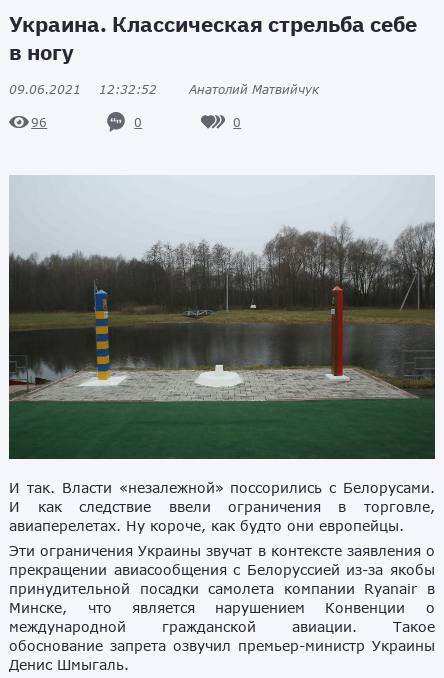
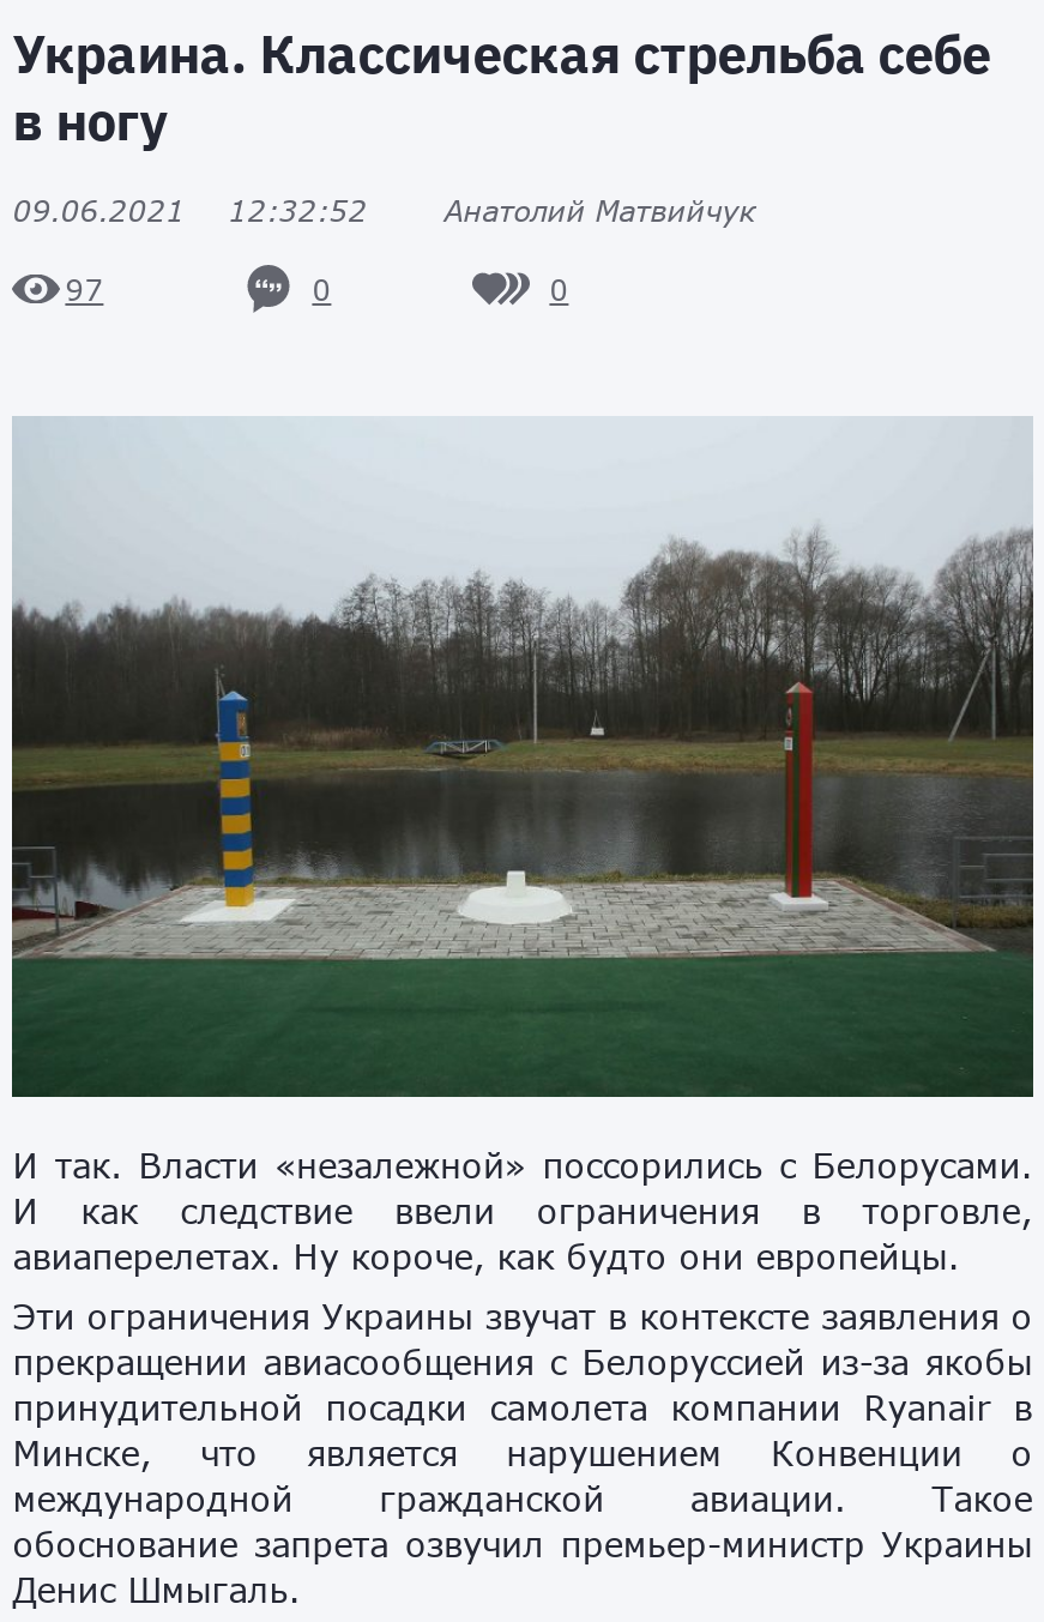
- 96
+ 97
